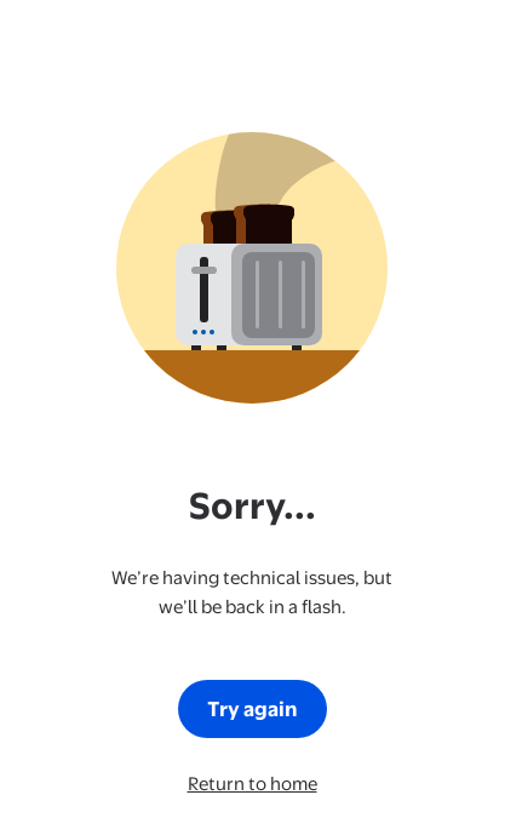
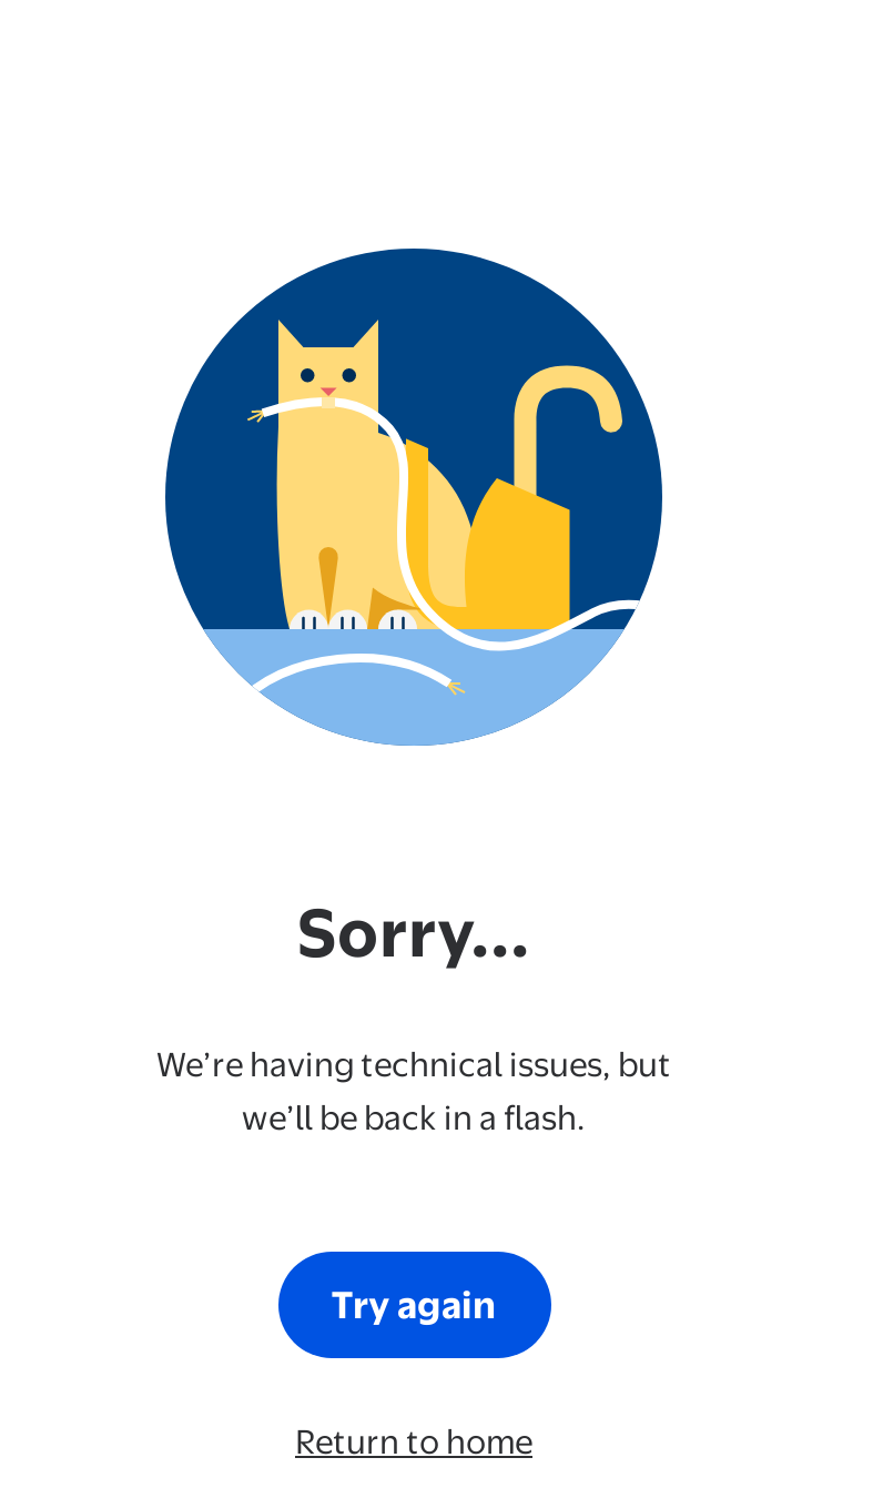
- [image]
+ [image]
